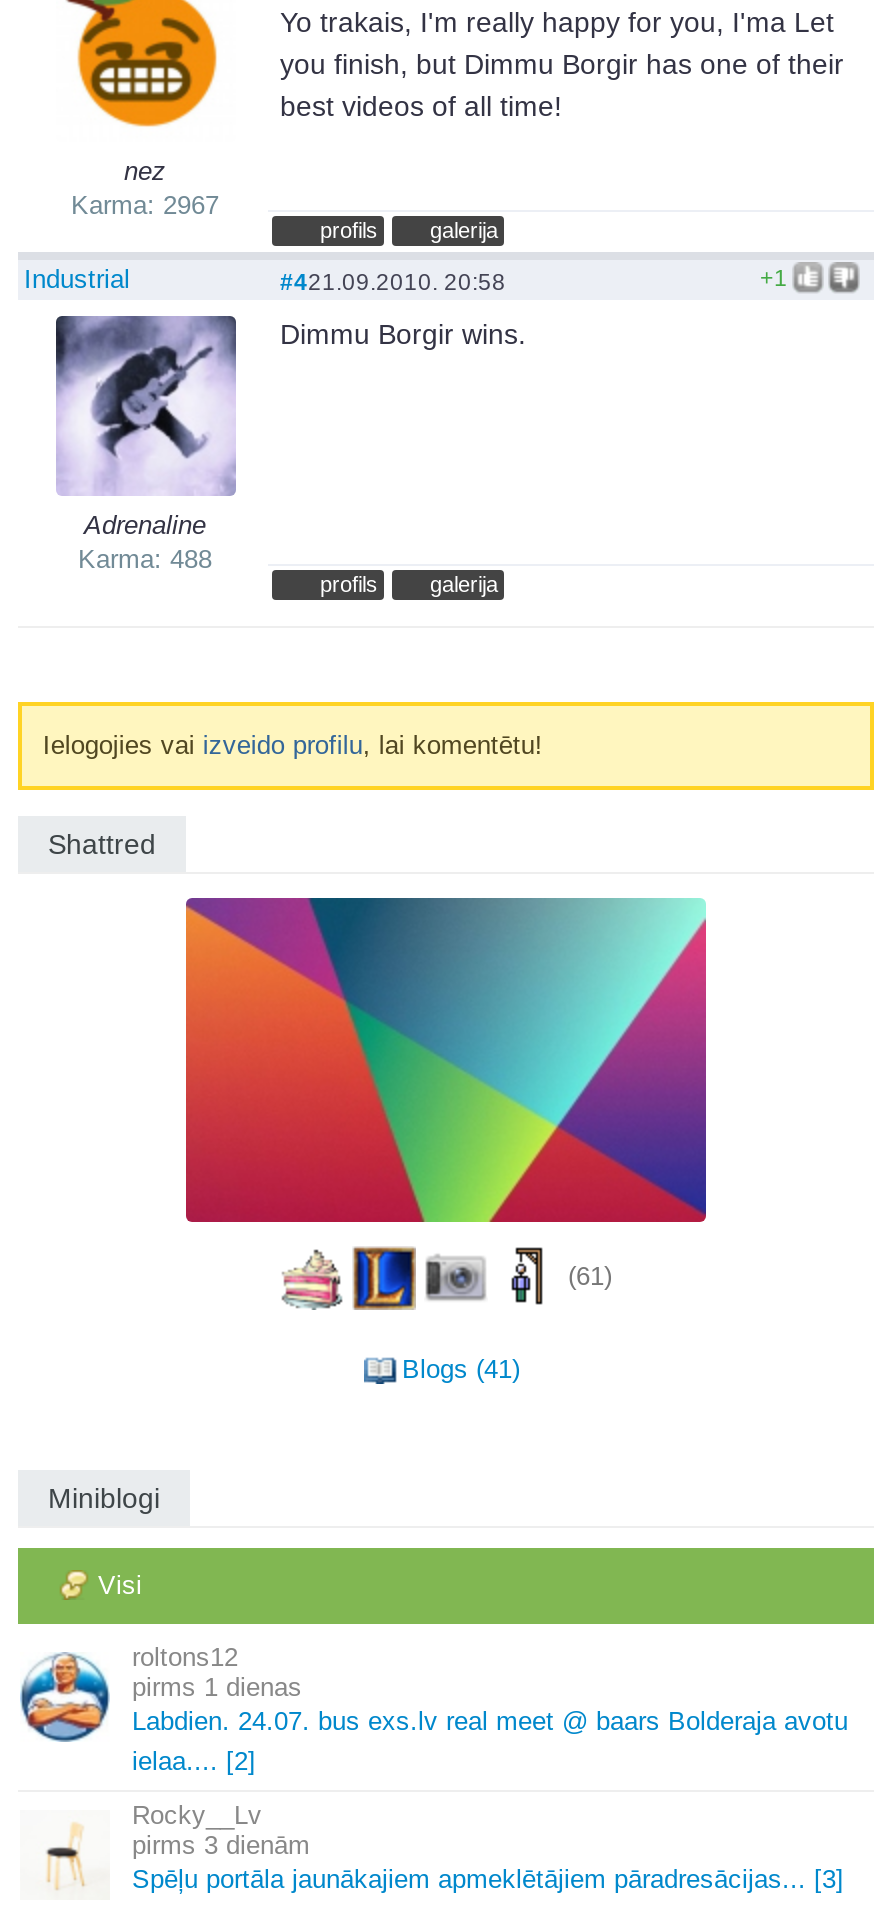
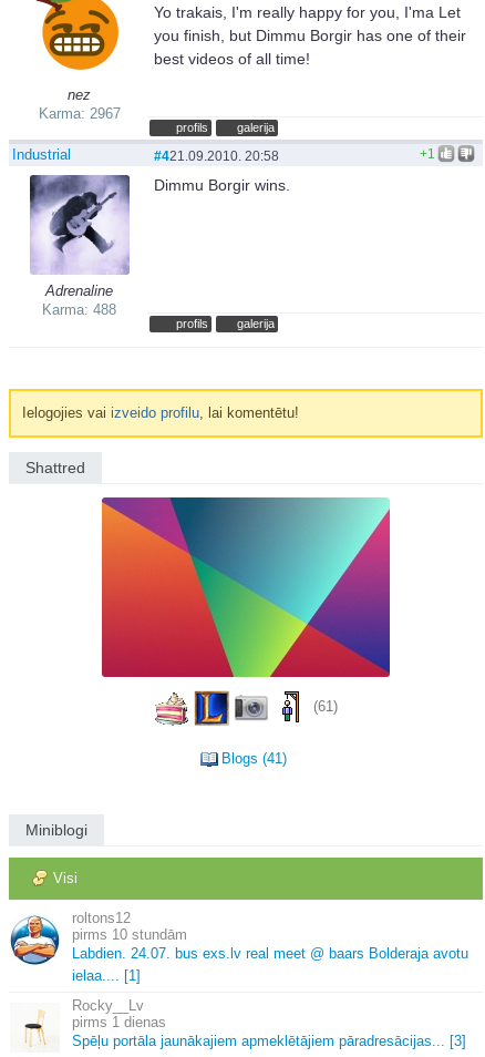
- 1 dienas
+ 10 stundām

- ielaa.... [2]
+ ielaa.... [1]

- 3 dienām
+ 1 dienas
